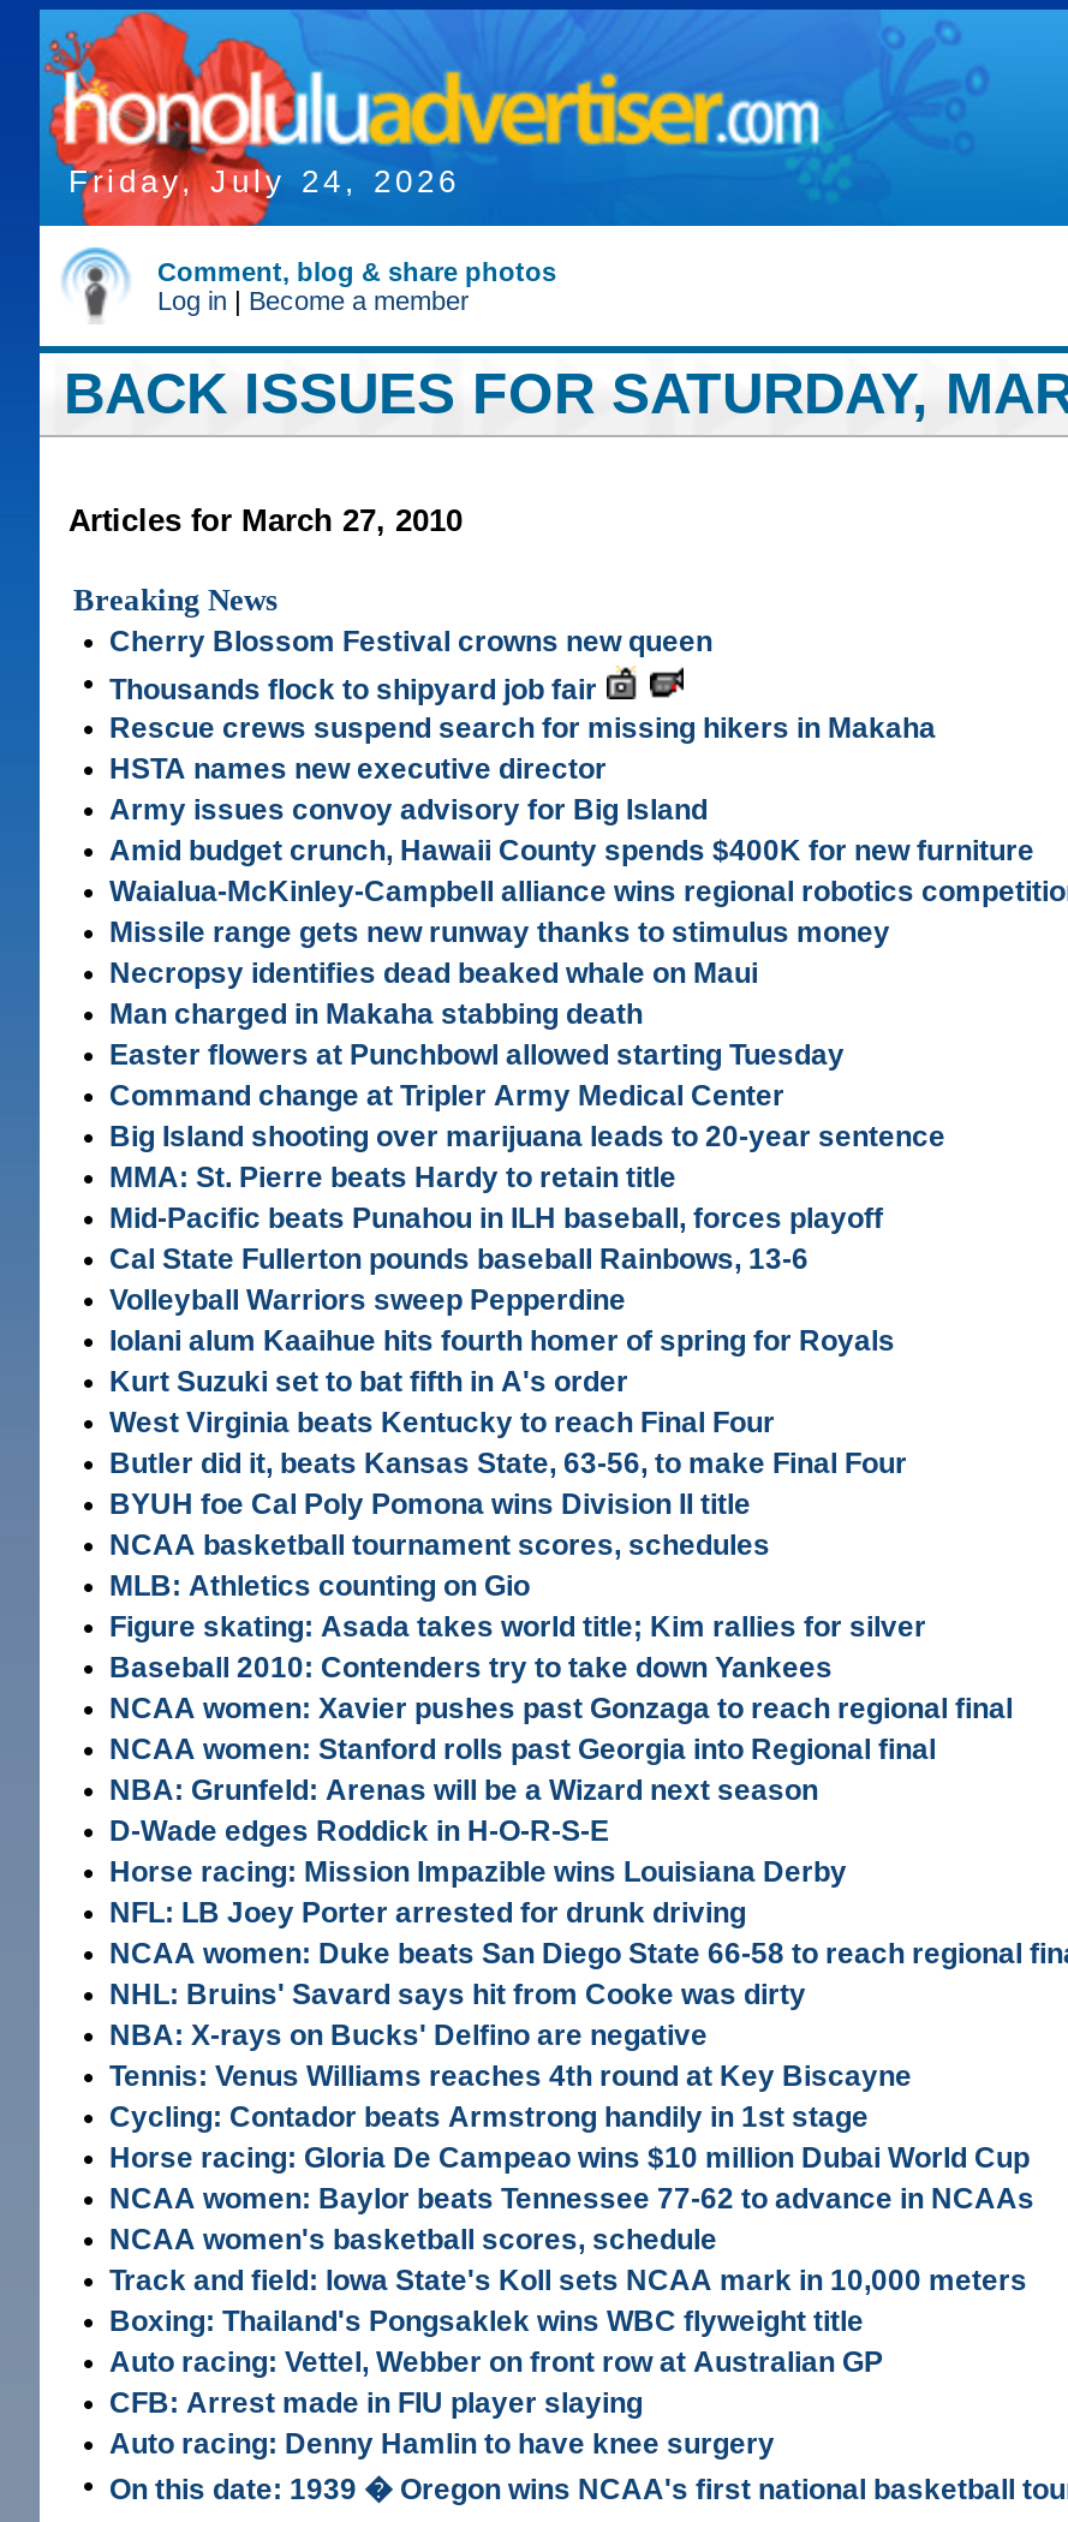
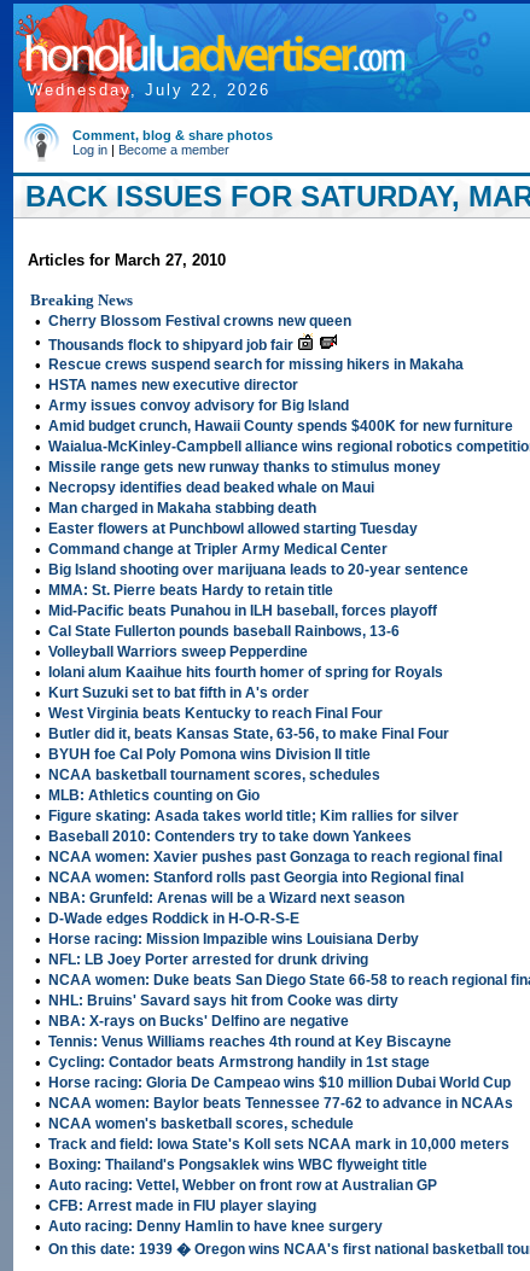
- Friday, July 24, 2026
+ Wednesday, July 22, 2026
